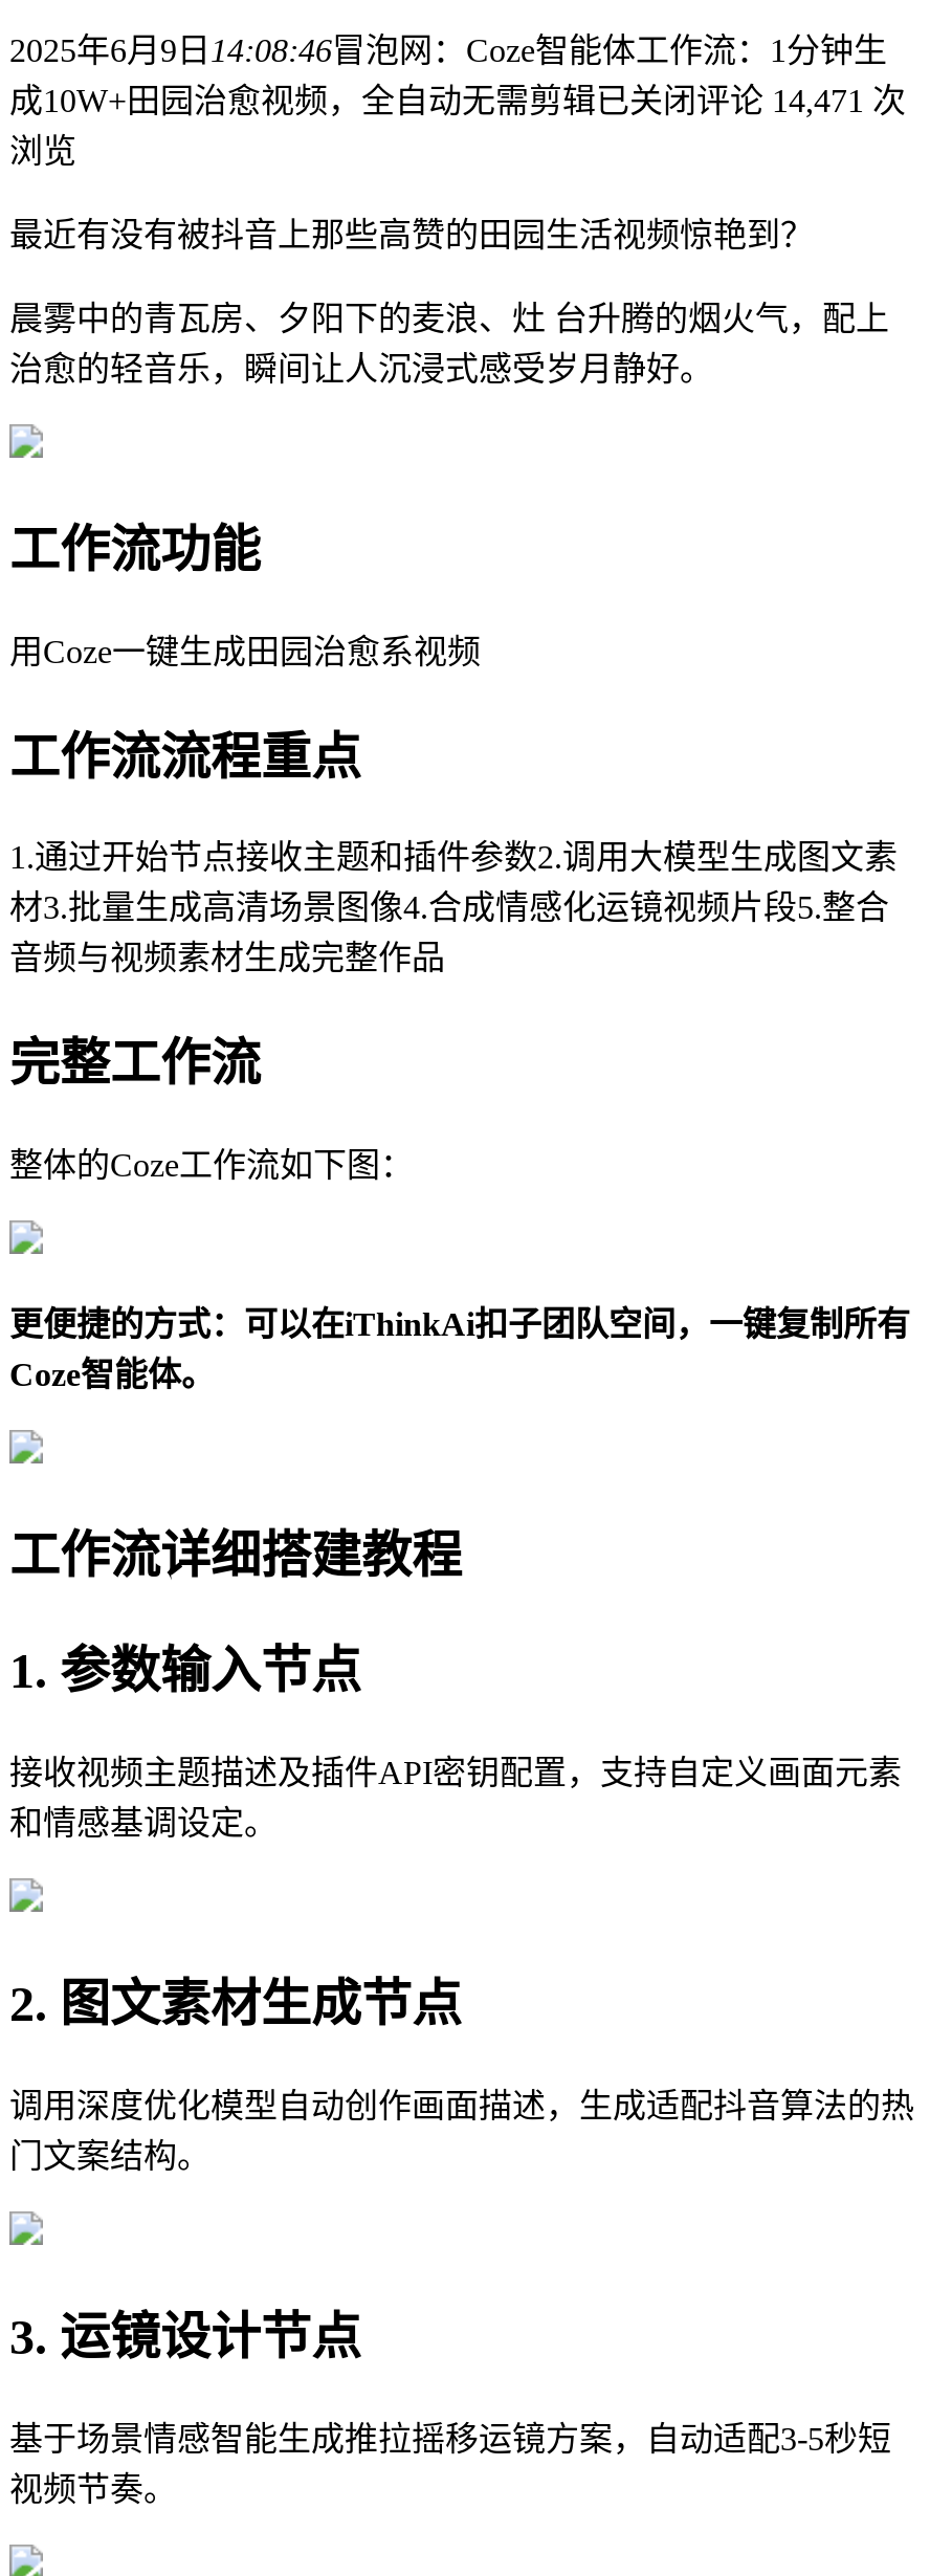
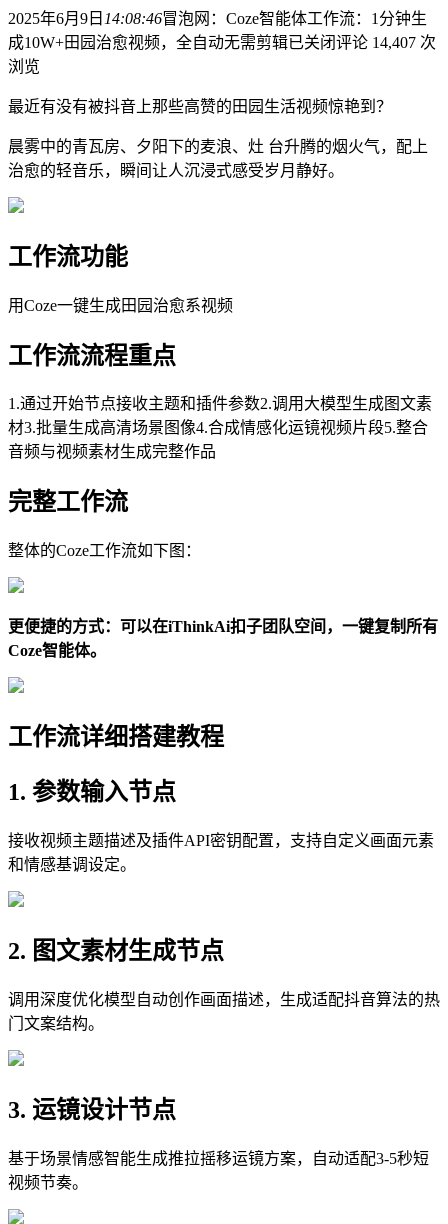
- 成10W+田园治愈视频，全自动无需剪辑已关闭评论14,471 次
+ 成10W+田园治愈视频，全自动无需剪辑已关闭评论14,407 次
